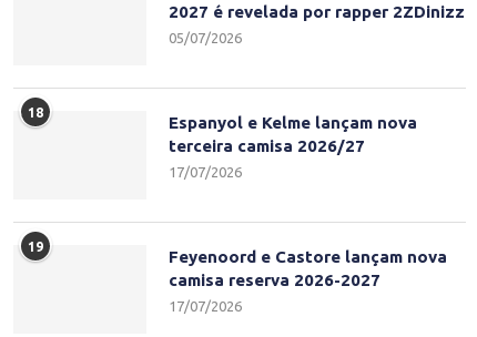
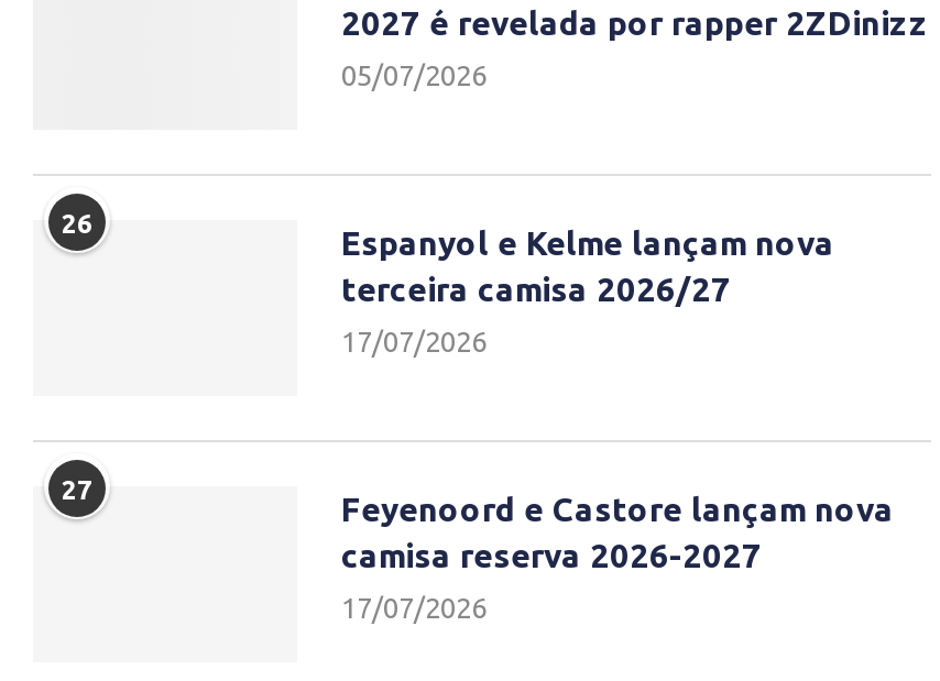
- 18
+ 26

- 19
+ 27
